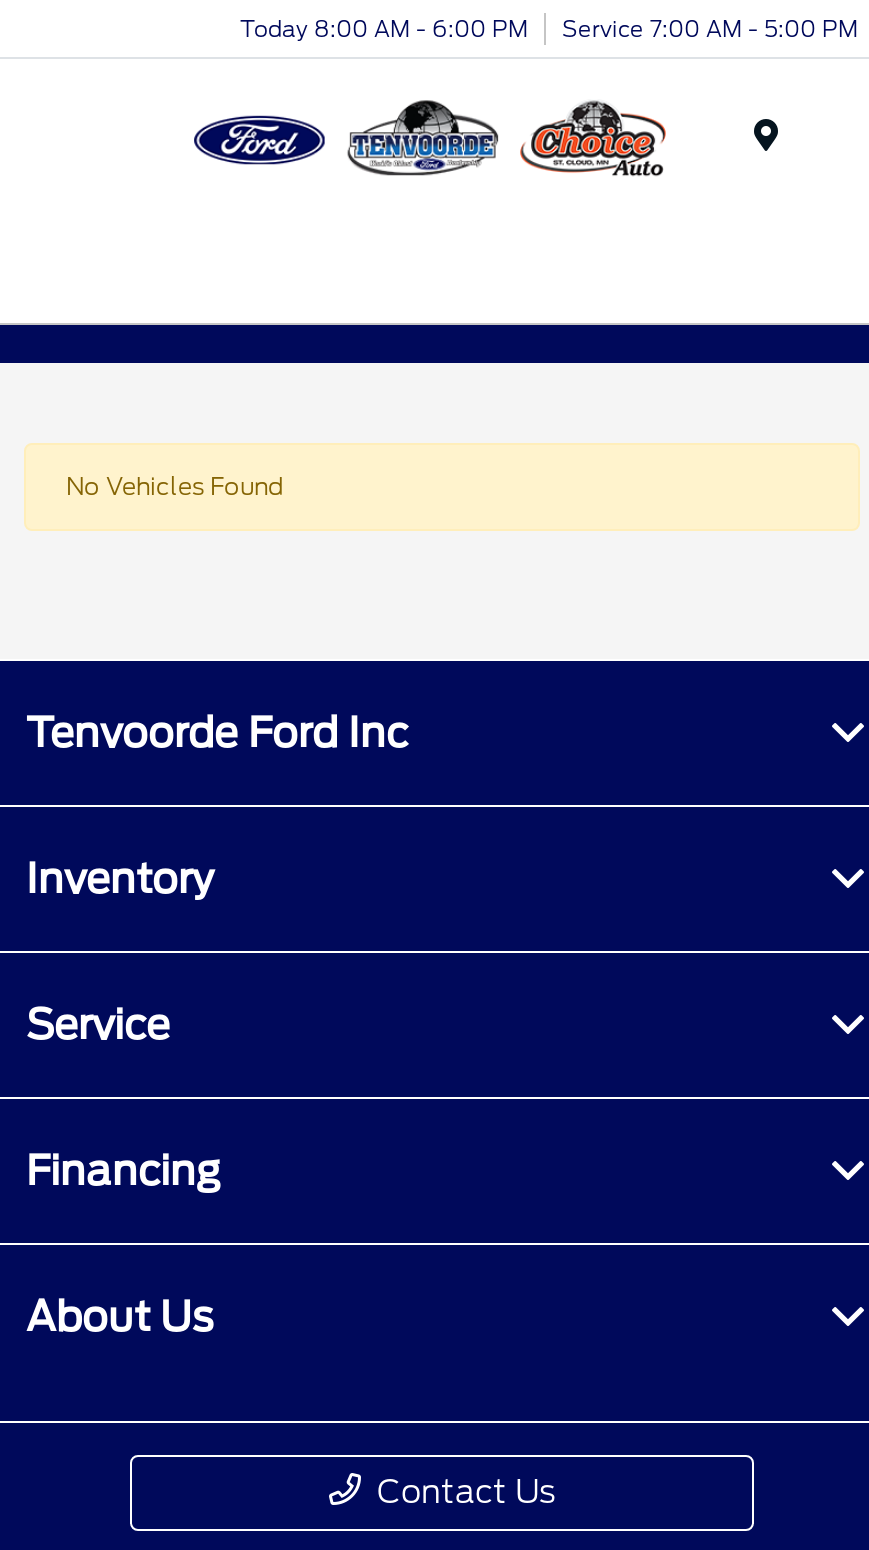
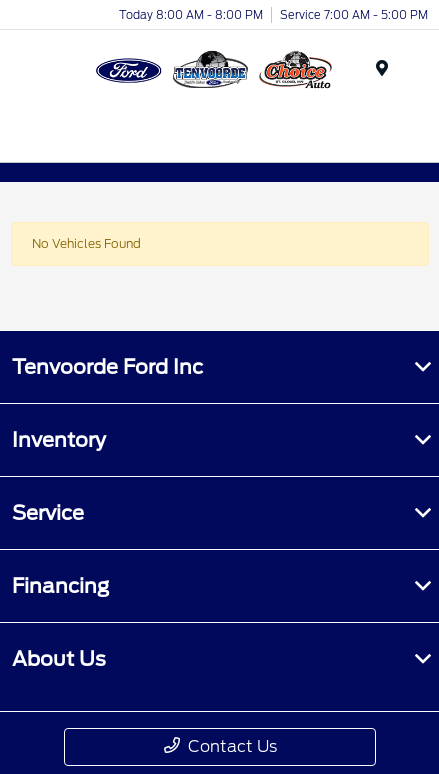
- Today 8:00 AM - 6:00 PM Service 7:00 AM - 5:00 PM
+ Today 8:00 AM - 8:00 PM Service 7:00 AM - 5:00 PM
